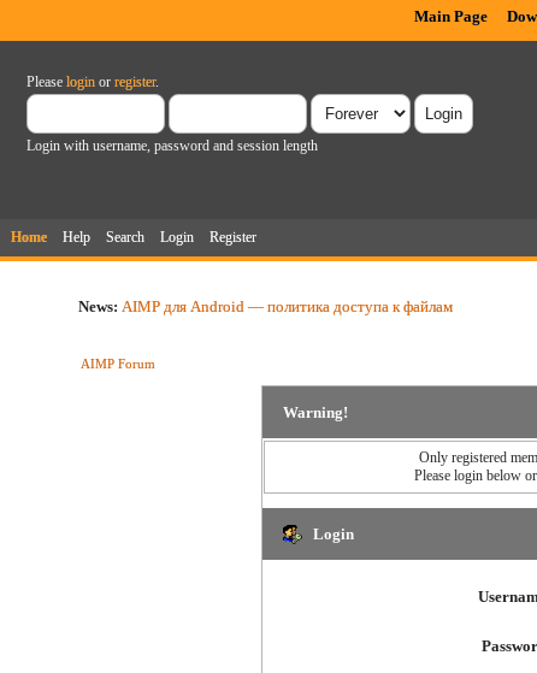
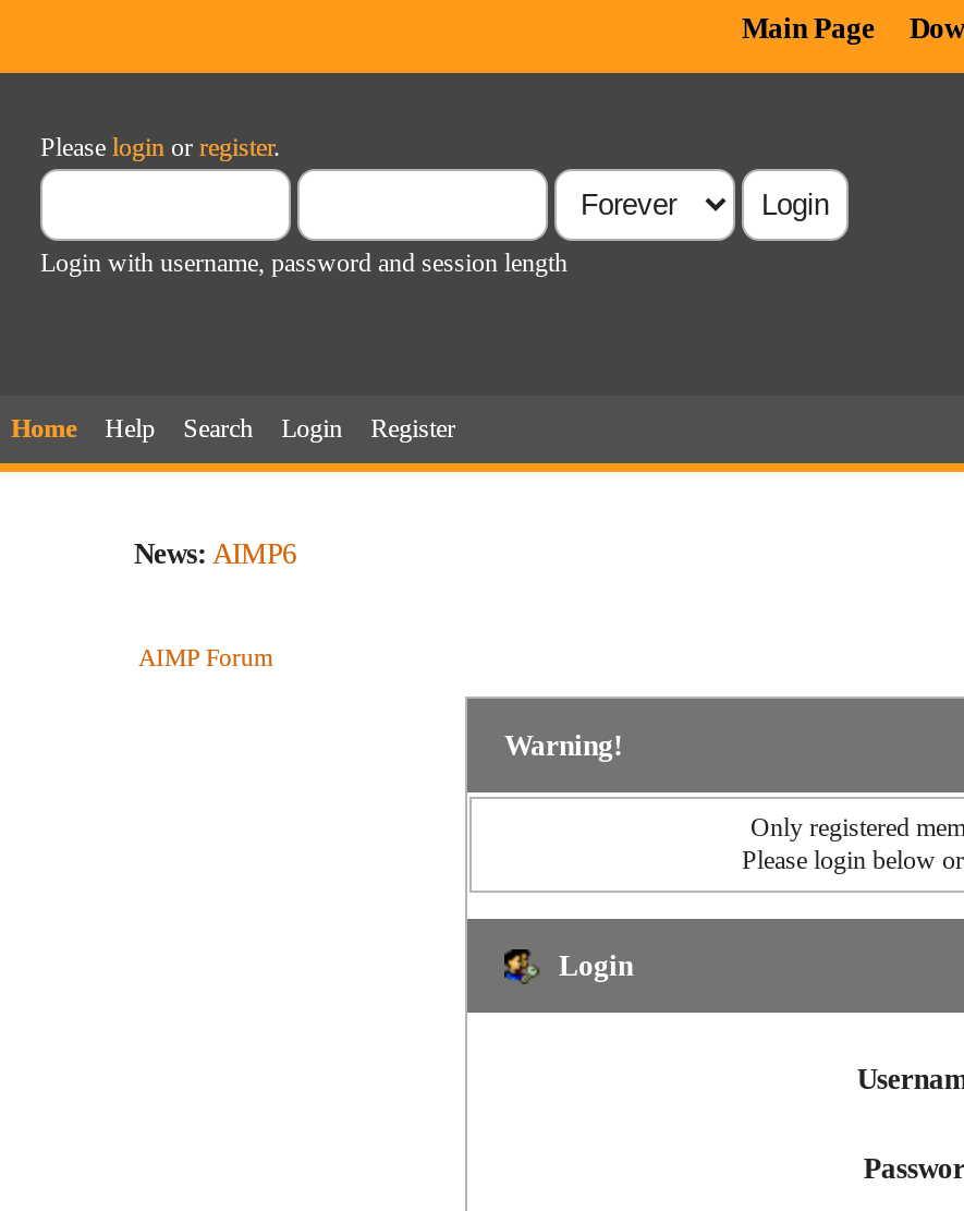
- News: AIMP для Android — политика доступа к файлам
+ News: AIMP6
